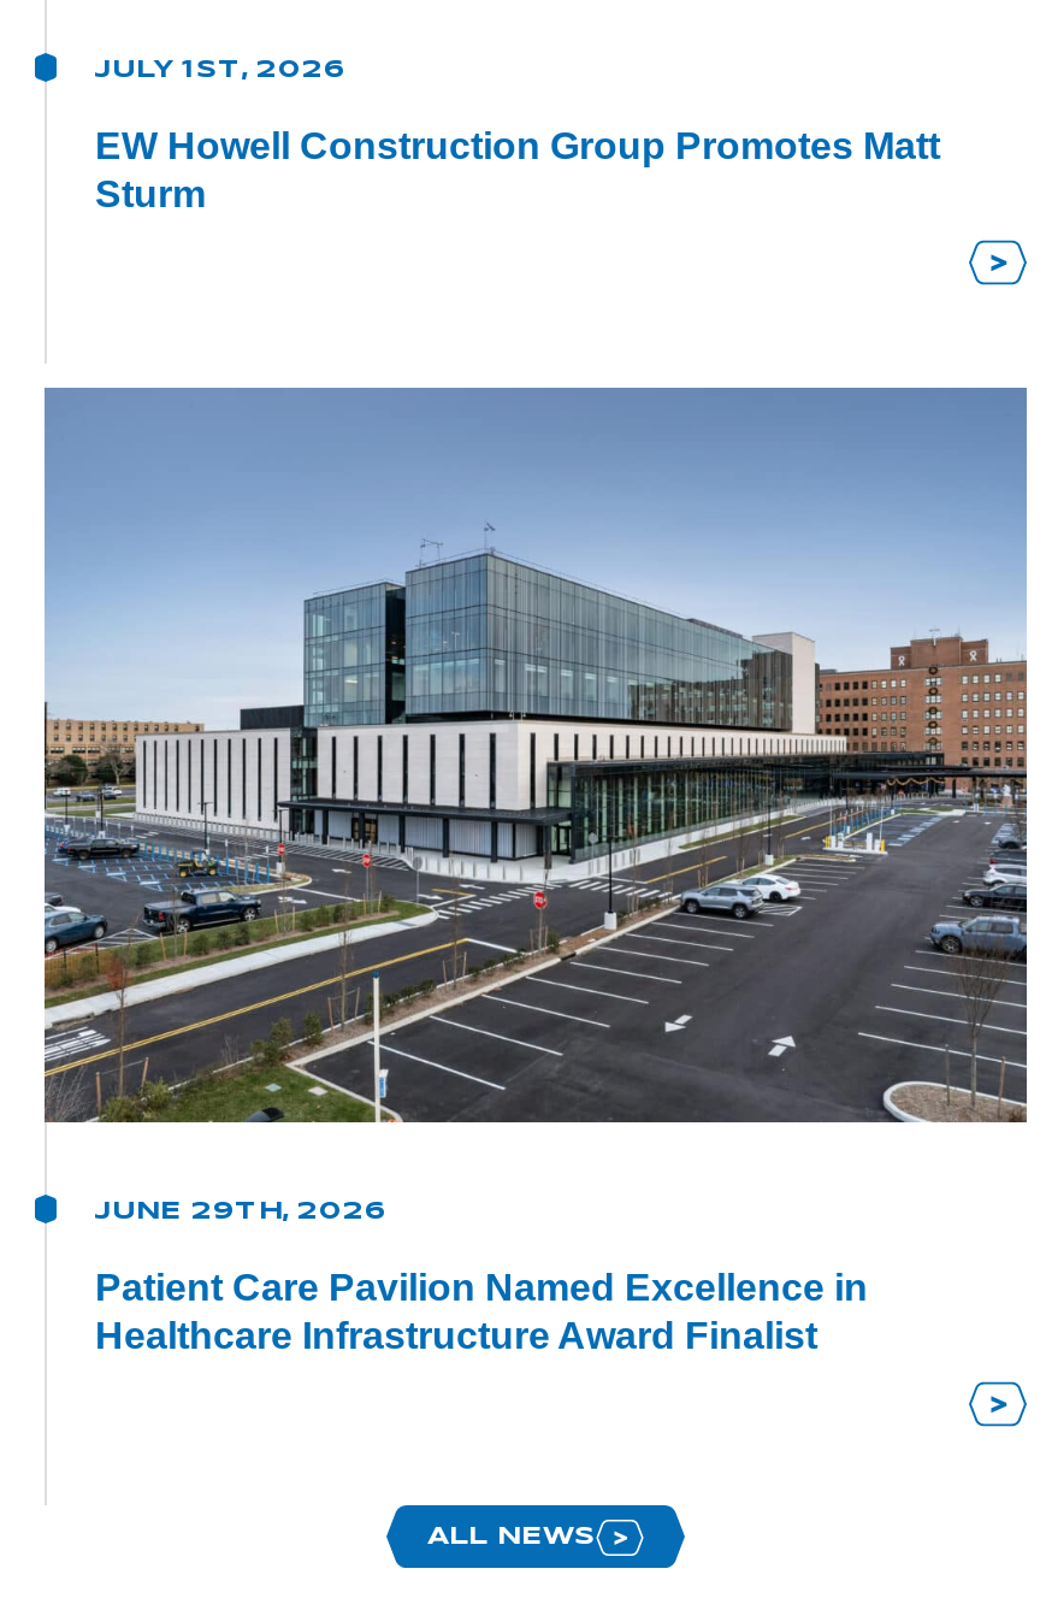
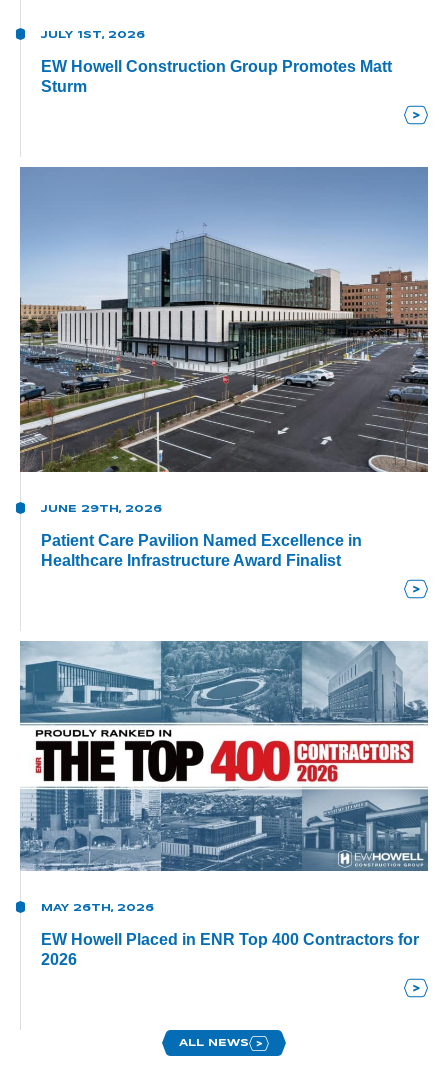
+ [image]
+ MAY 26TH, 2026
+ EW Howell Placed in ENR Top 400 Contractors for
+ 2026
